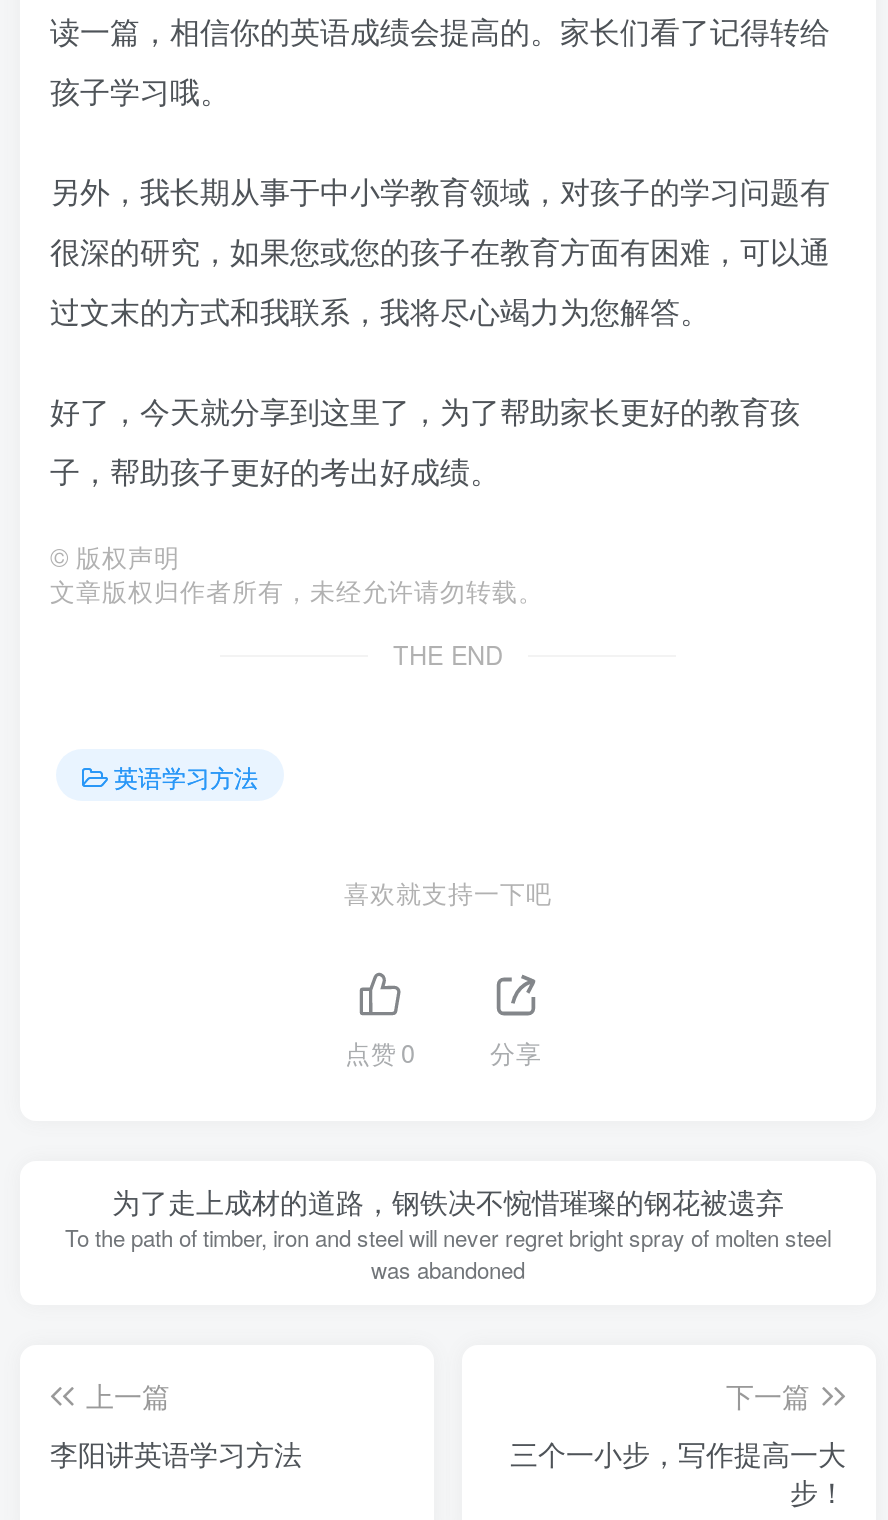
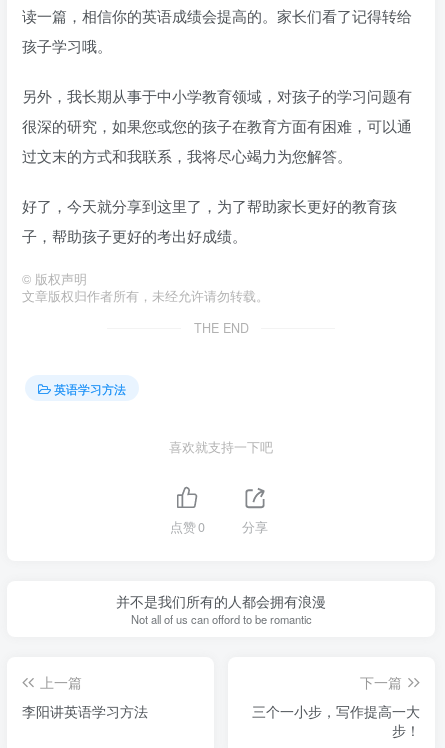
- 为了走上成材的道路，钢铁决不惋惜璀璨的钢花被遗弃
- To the path of timber, iron and steel will never regret bright spray of molten steel
- was abandoned
+ 并不是我们所有的人都会拥有浪漫
+ Not all of us can offord to be romantic
